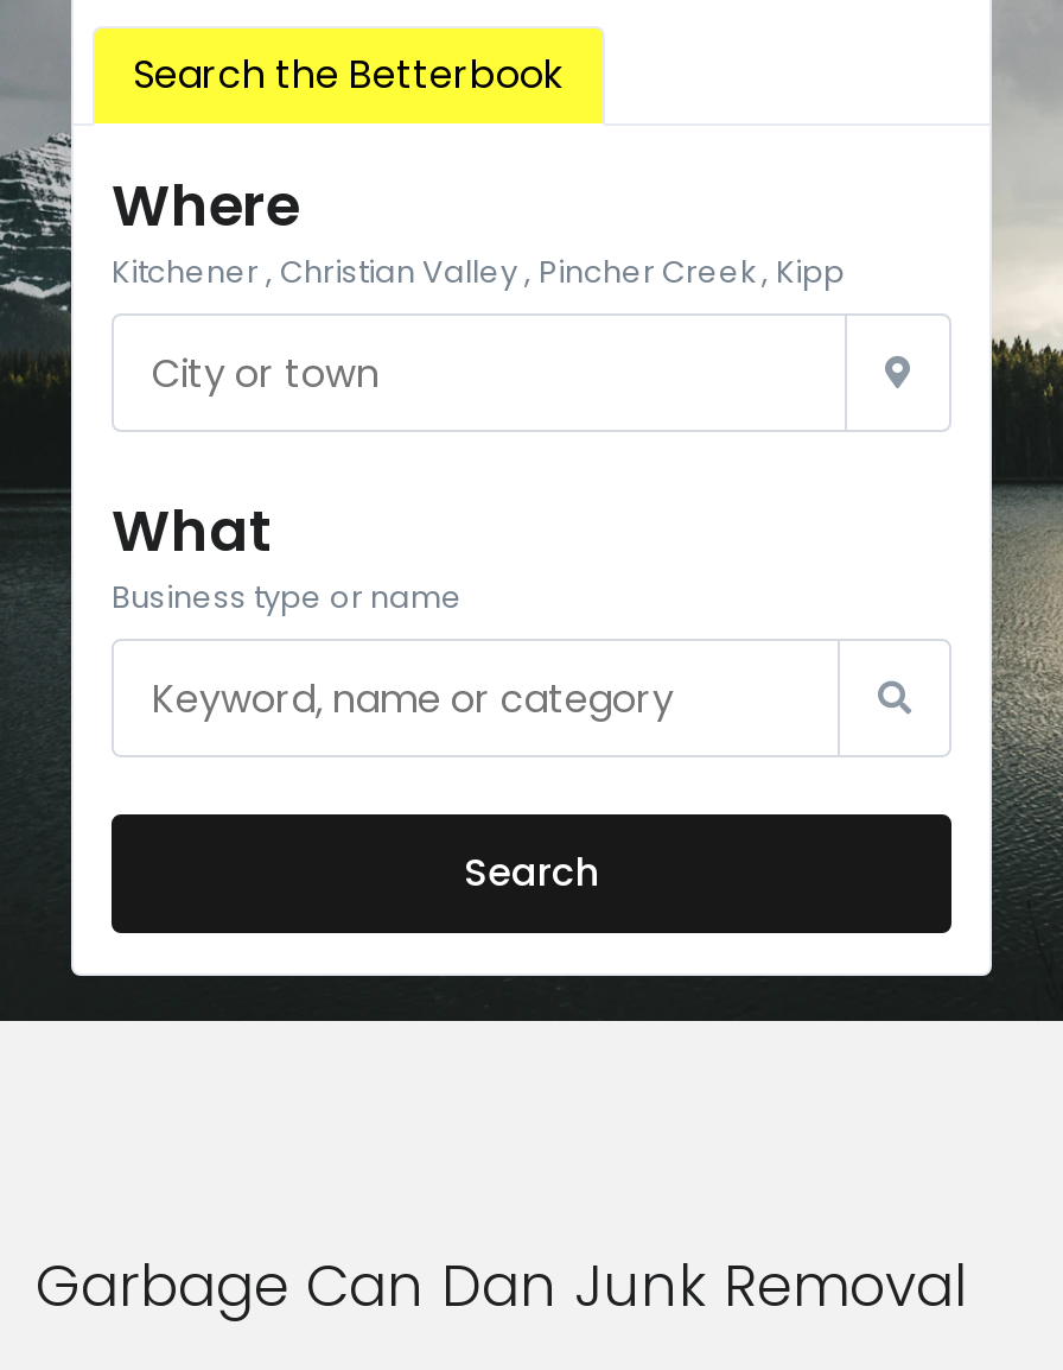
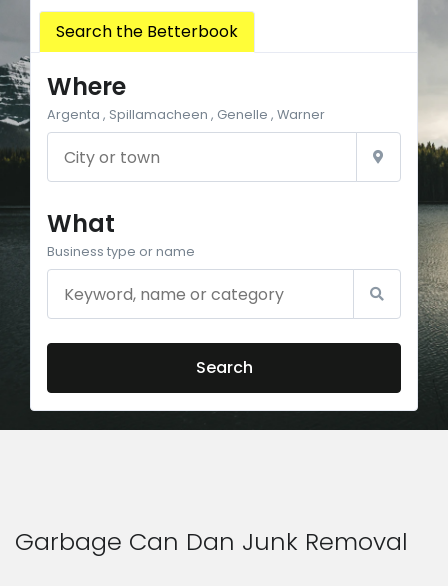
- Kitchener , Christian Valley , Pincher Creek , Kipp
+ Argenta , Spillamacheen , Genelle , Warner
